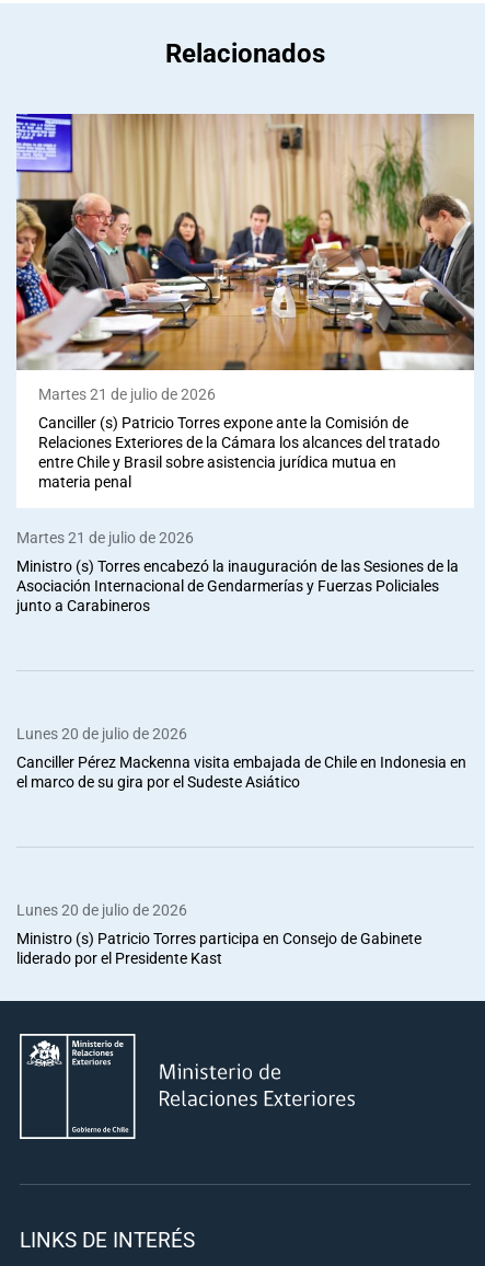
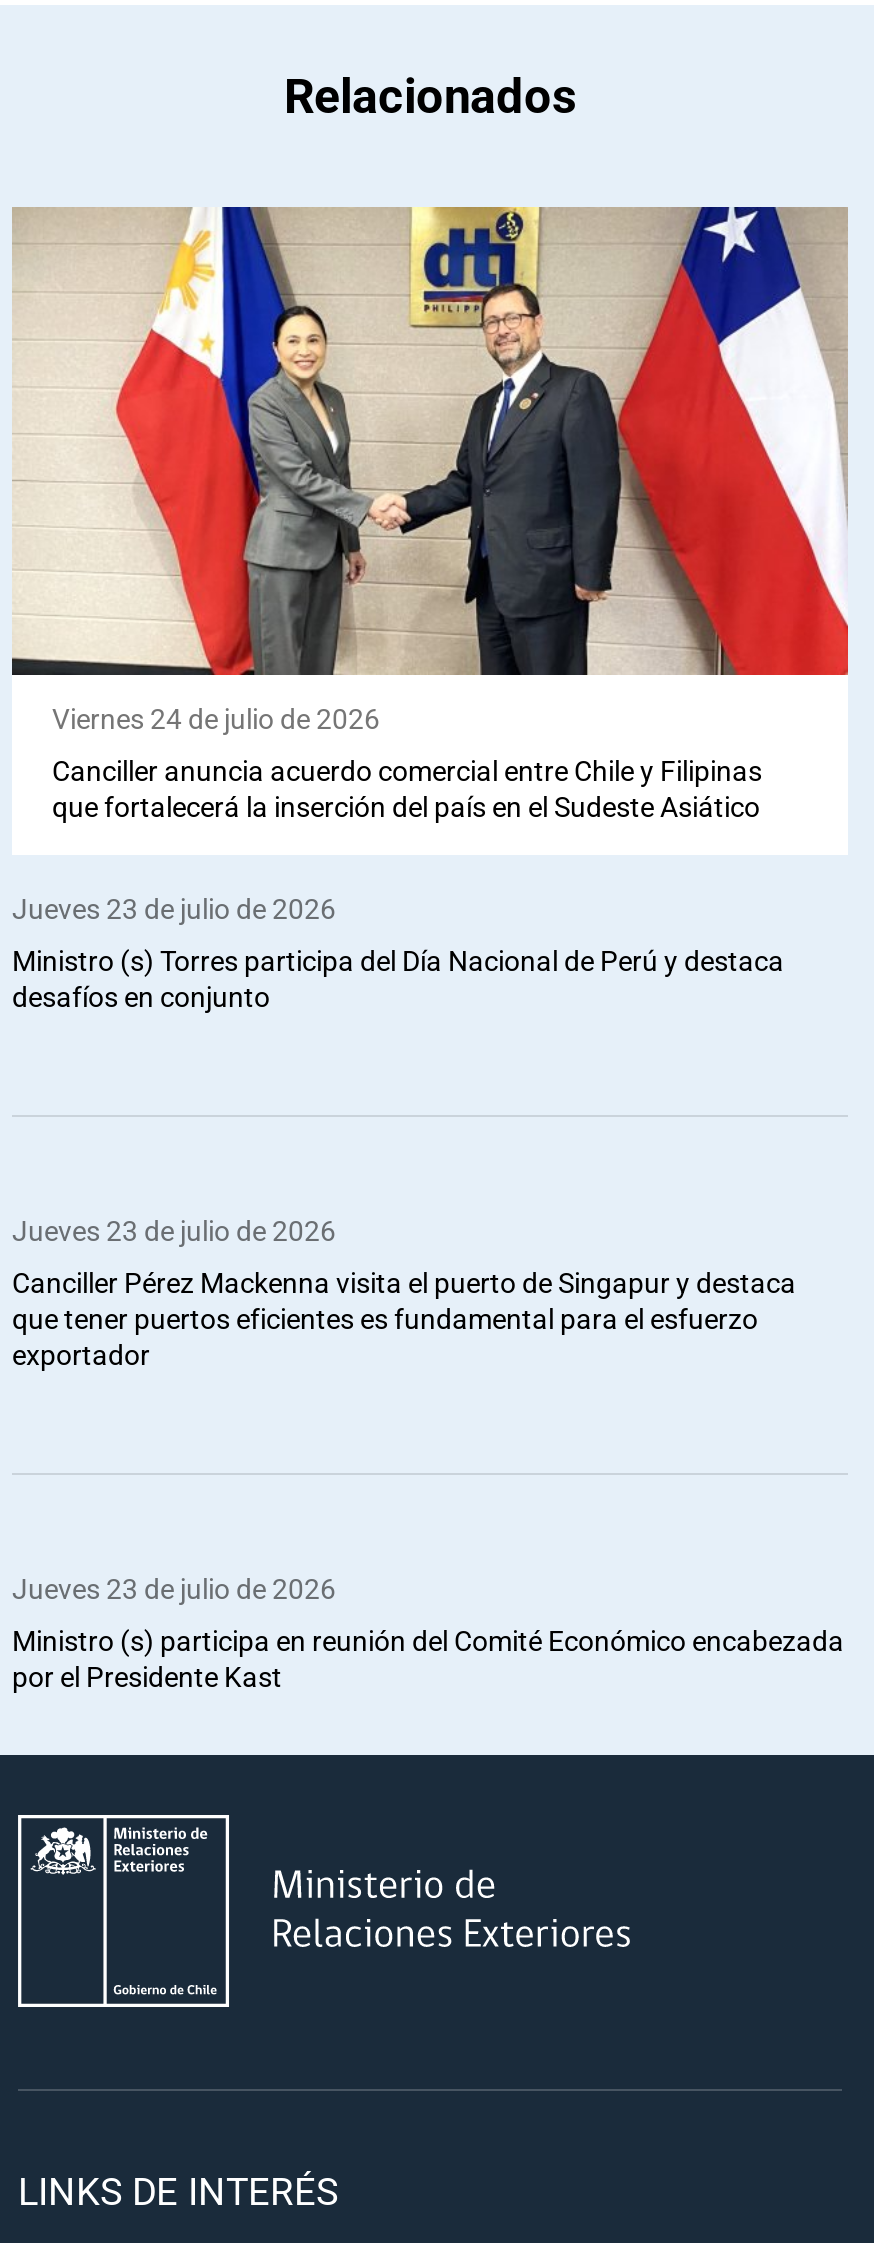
- [image]
- Martes 21 de julio de 2026
- Canciller (s) Patricio Torres expone ante la Comisión de
- Relaciones Exteriores de la Cámara los alcances del tratado
- entre Chile y Brasil sobre asistencia jurídica mutua en
- materia penal
+ [image]
+ Viernes 24 de julio de 2026
+ Canciller anuncia acuerdo comercial entre Chile y Filipinas
+ que fortalecerá la inserción del país en el Sudeste Asiático

- Martes 21 de julio de 2026
- Ministro (s) Torres encabezó la inauguración de las Sesiones de la
- Asociación Internacional de Gendarmerías y Fuerzas Policiales
- junto a Carabineros
+ Jueves 23 de julio de 2026
+ Ministro (s) Torres participa del Día Nacional de Perú y destaca
+ desafíos en conjunto

- Lunes 20 de julio de 2026
- Canciller Pérez Mackenna visita embajada de Chile en Indonesia en
- el marco de su gira por el Sudeste Asiático
+ Jueves 23 de julio de 2026
+ Canciller Pérez Mackenna visita el puerto de Singapur y destaca
+ que tener puertos eficientes es fundamental para el esfuerzo
+ exportador

- Lunes 20 de julio de 2026
- Ministro (s) Patricio Torres participa en Consejo de Gabinete
- liderado por el Presidente Kast
+ Jueves 23 de julio de 2026
+ Ministro (s) participa en reunión del Comité Económico encabezada
+ por el Presidente Kast
